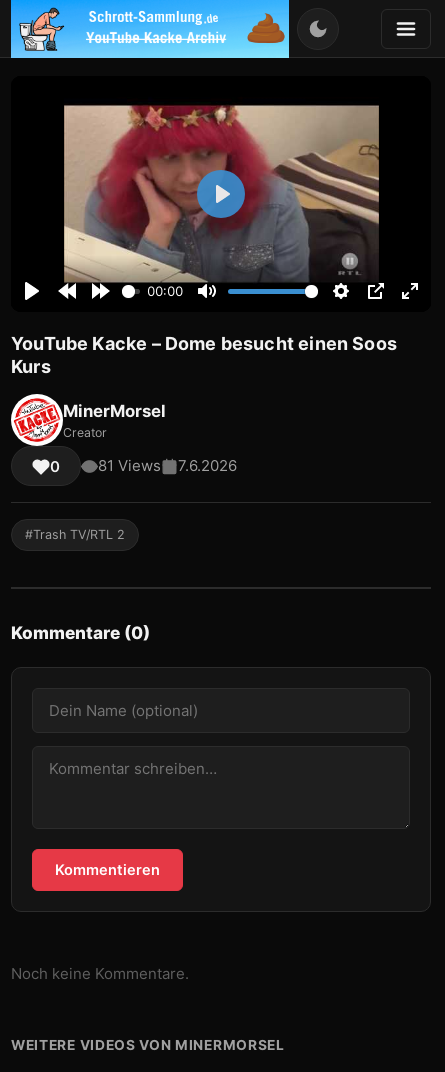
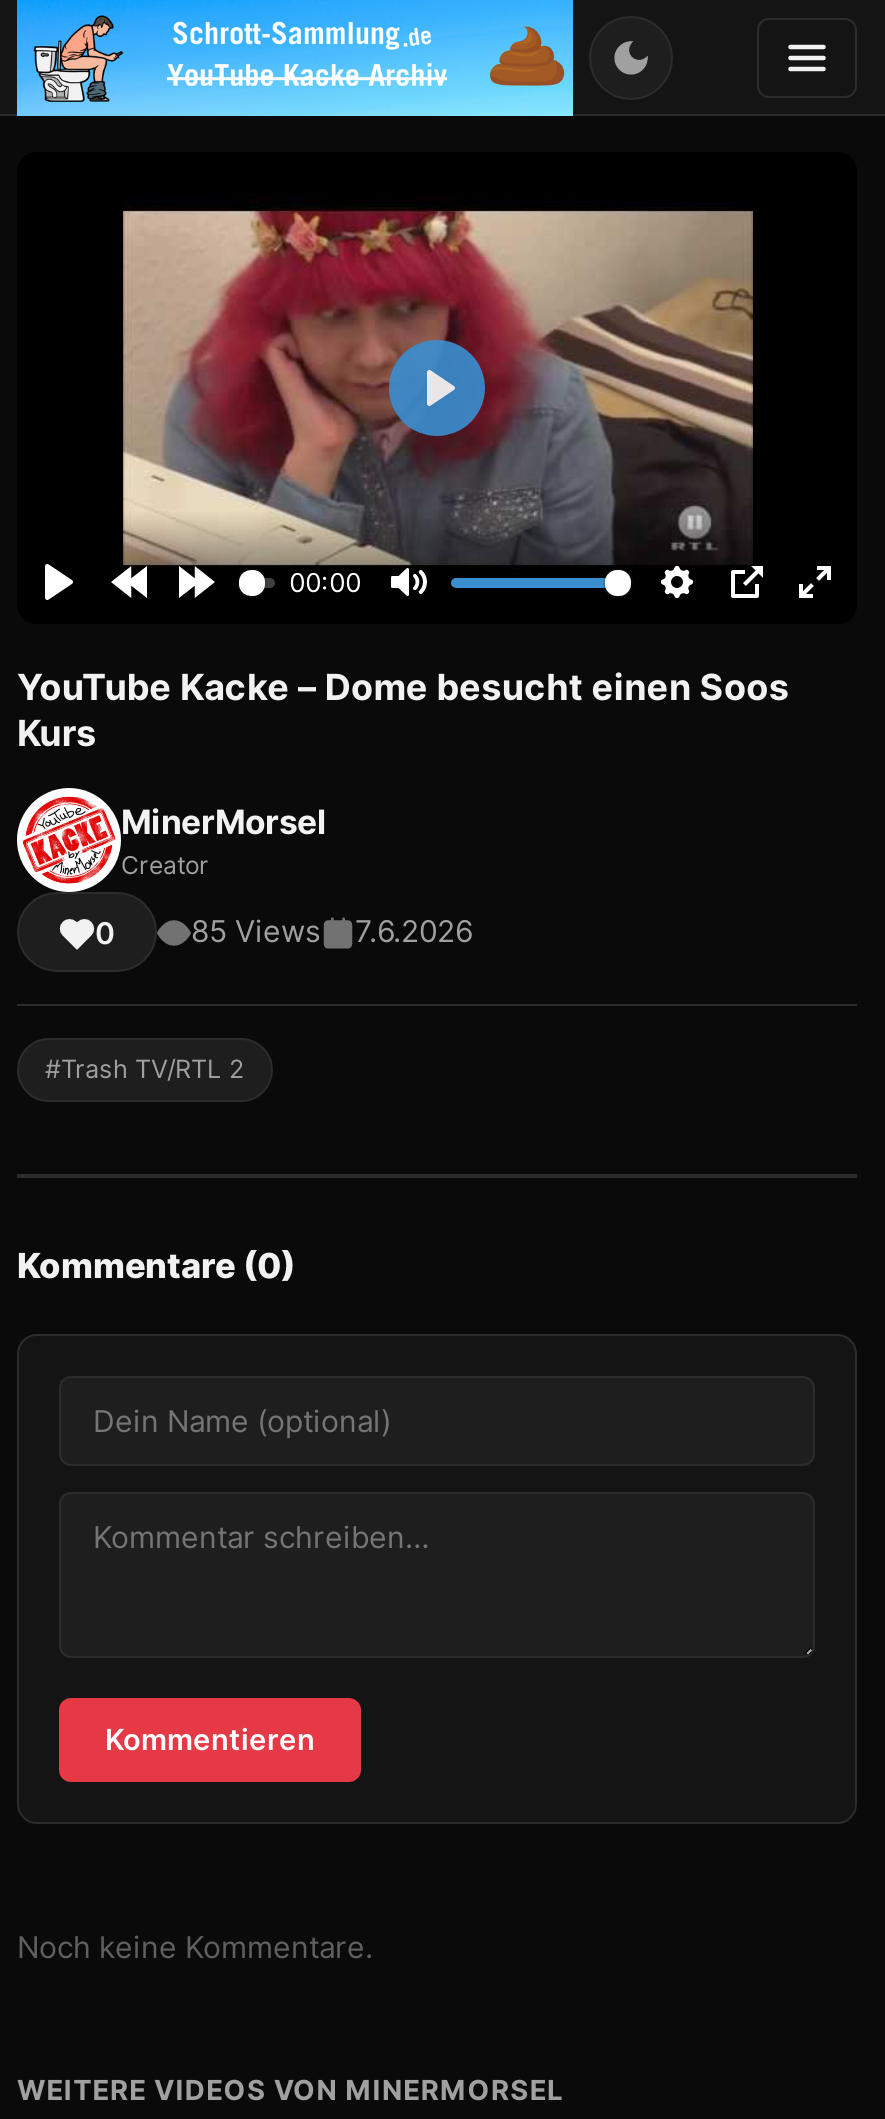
- 0 81 Views 7.6.2026
+ 0 85 Views 7.6.2026
